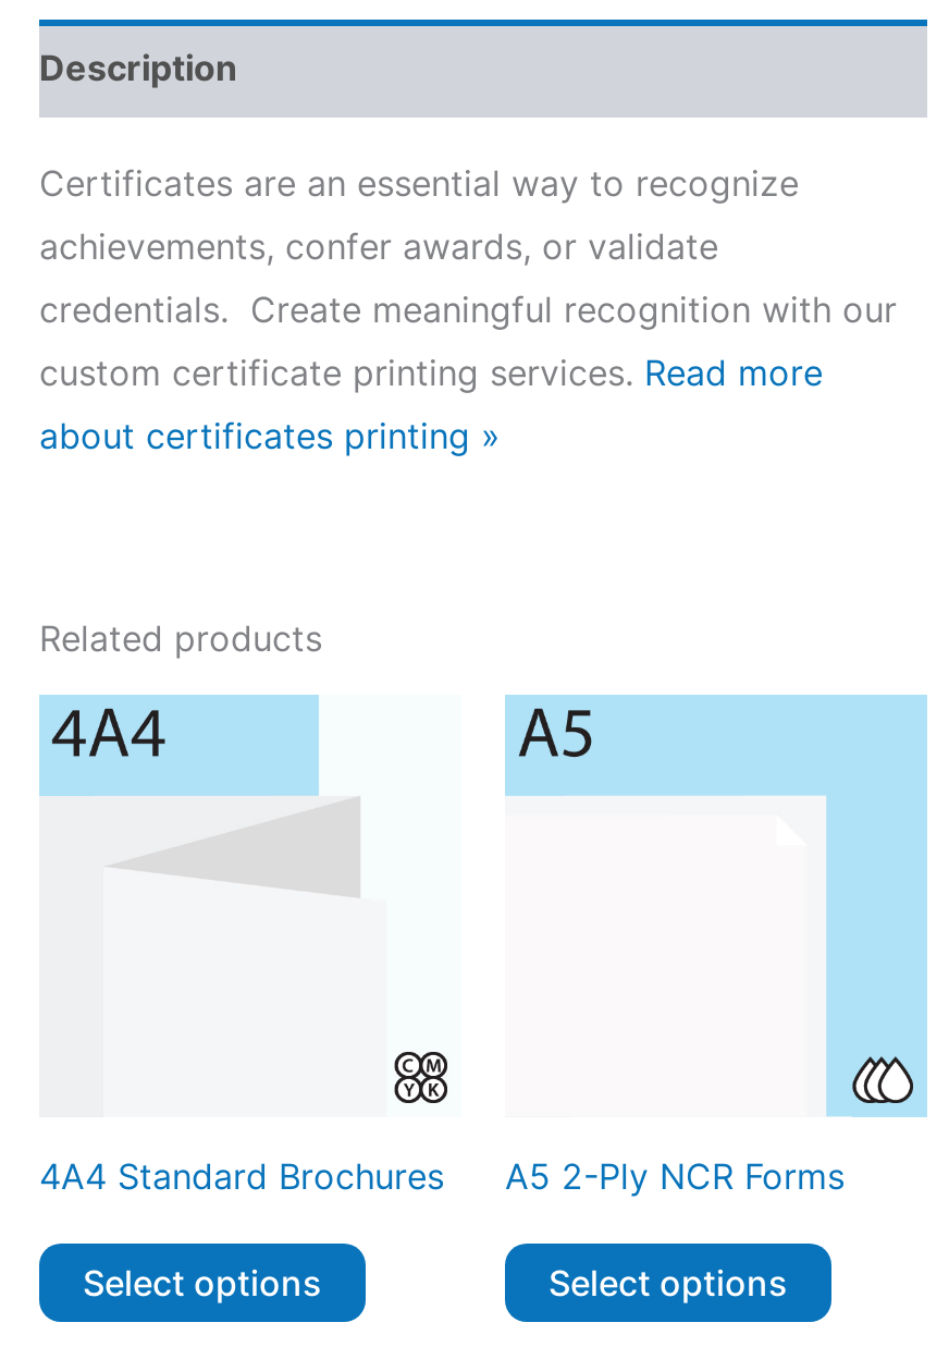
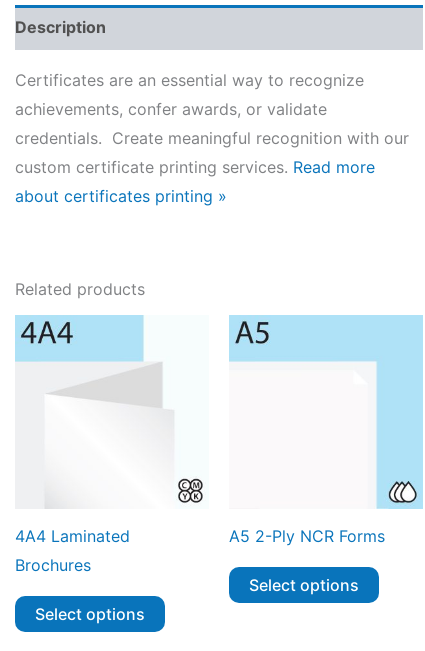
- 4A4 Standard Brochures
+ 4A4 Laminated
+ Brochures
